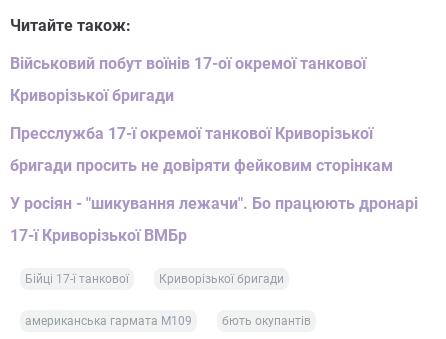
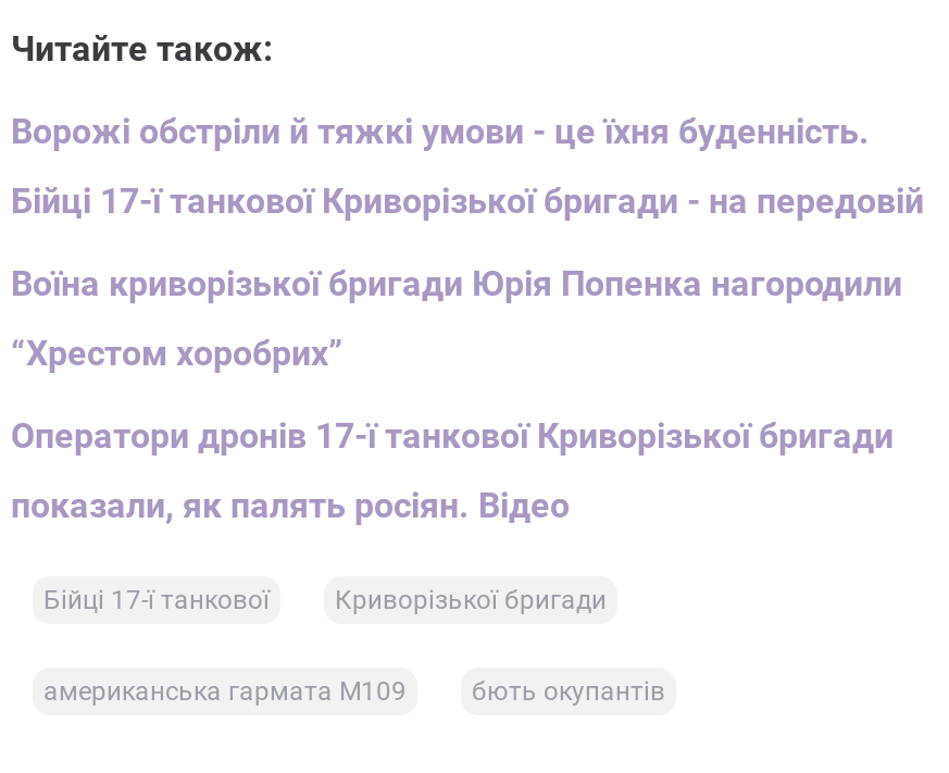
- Військовий побут воїнів 17-ої окремої танкової
+ Ворожі обстріли й тяжкі умови - це їхня буденність.

- Криворізької бригади
+ Бійці 17-ї танкової Криворізької бригади - на передовій

- Пресслужба 17-ї окремої танкової Криворізької
+ Воїна криворізької бригади Юрія Попенка нагородили

- бригади просить не довіряти фейковим сторінкам
+ “Хрестом хоробрих”

- У росіян - "шикування лежачи". Бо працюють дронарі
+ Оператори дронів 17-ї танкової Криворізької бригади

- 17-ї Криворізької ВМБр
+ показали, як палять росіян. Відео
